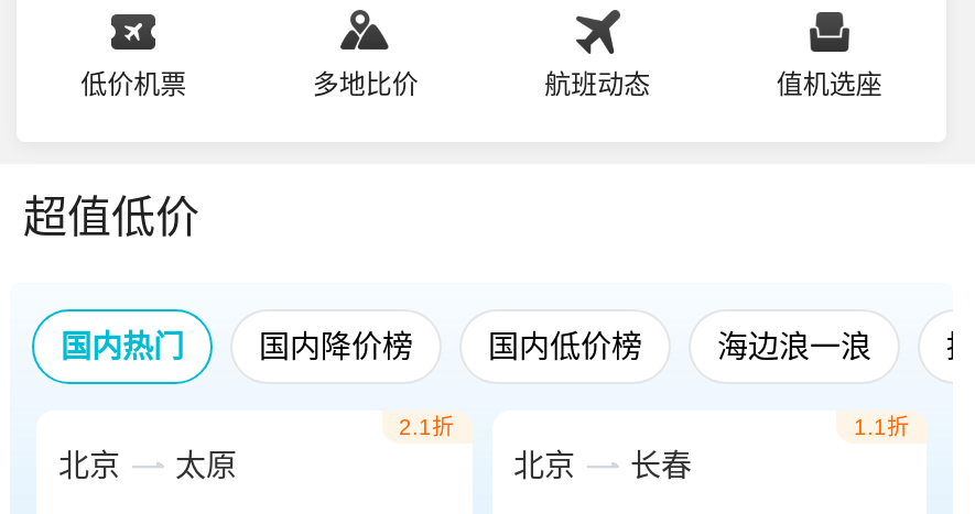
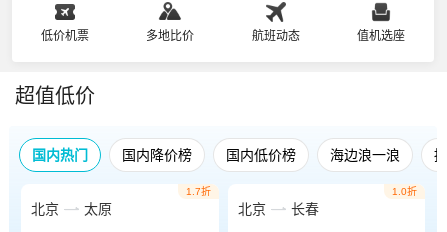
- 2.1折
+ 1.7折

- 1.1折
+ 1.0折
